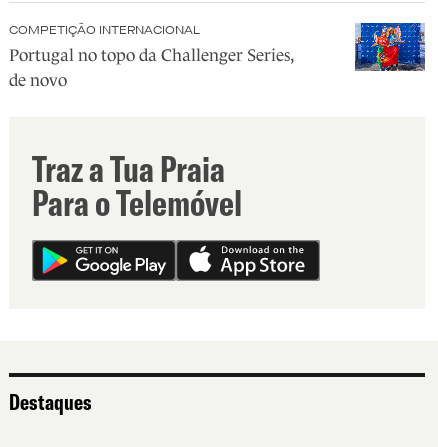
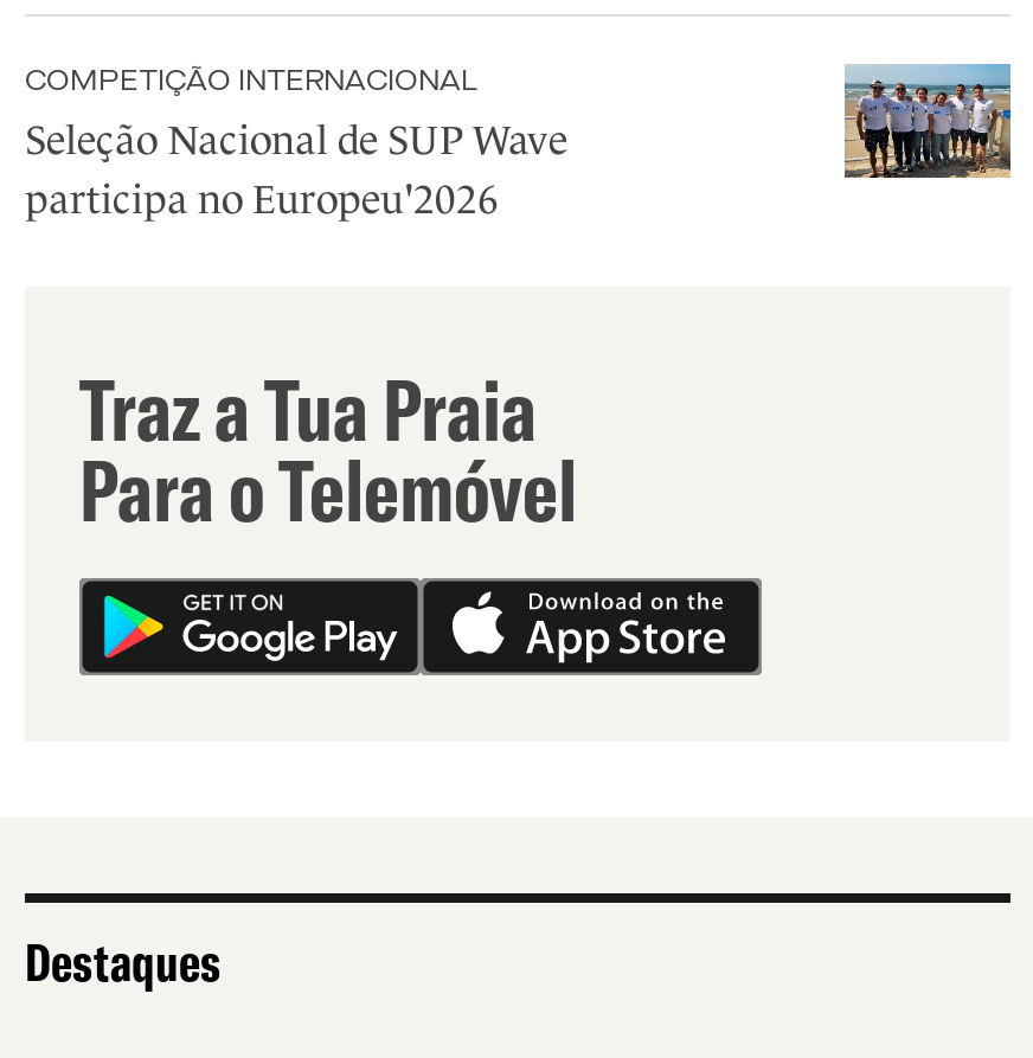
- [image]
+ [image]

- Portugal no topo da Challenger Series,
- de novo
+ Seleção Nacional de SUP Wave
+ participa no Europeu'2026
